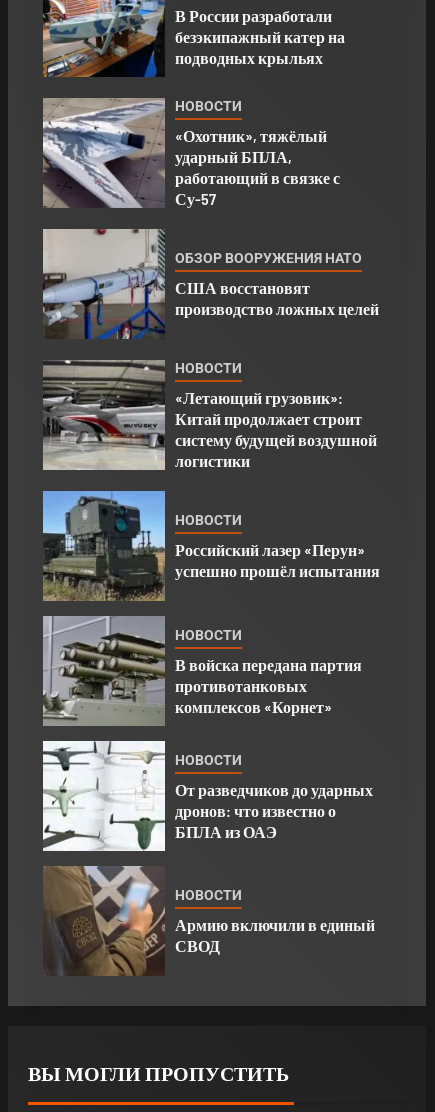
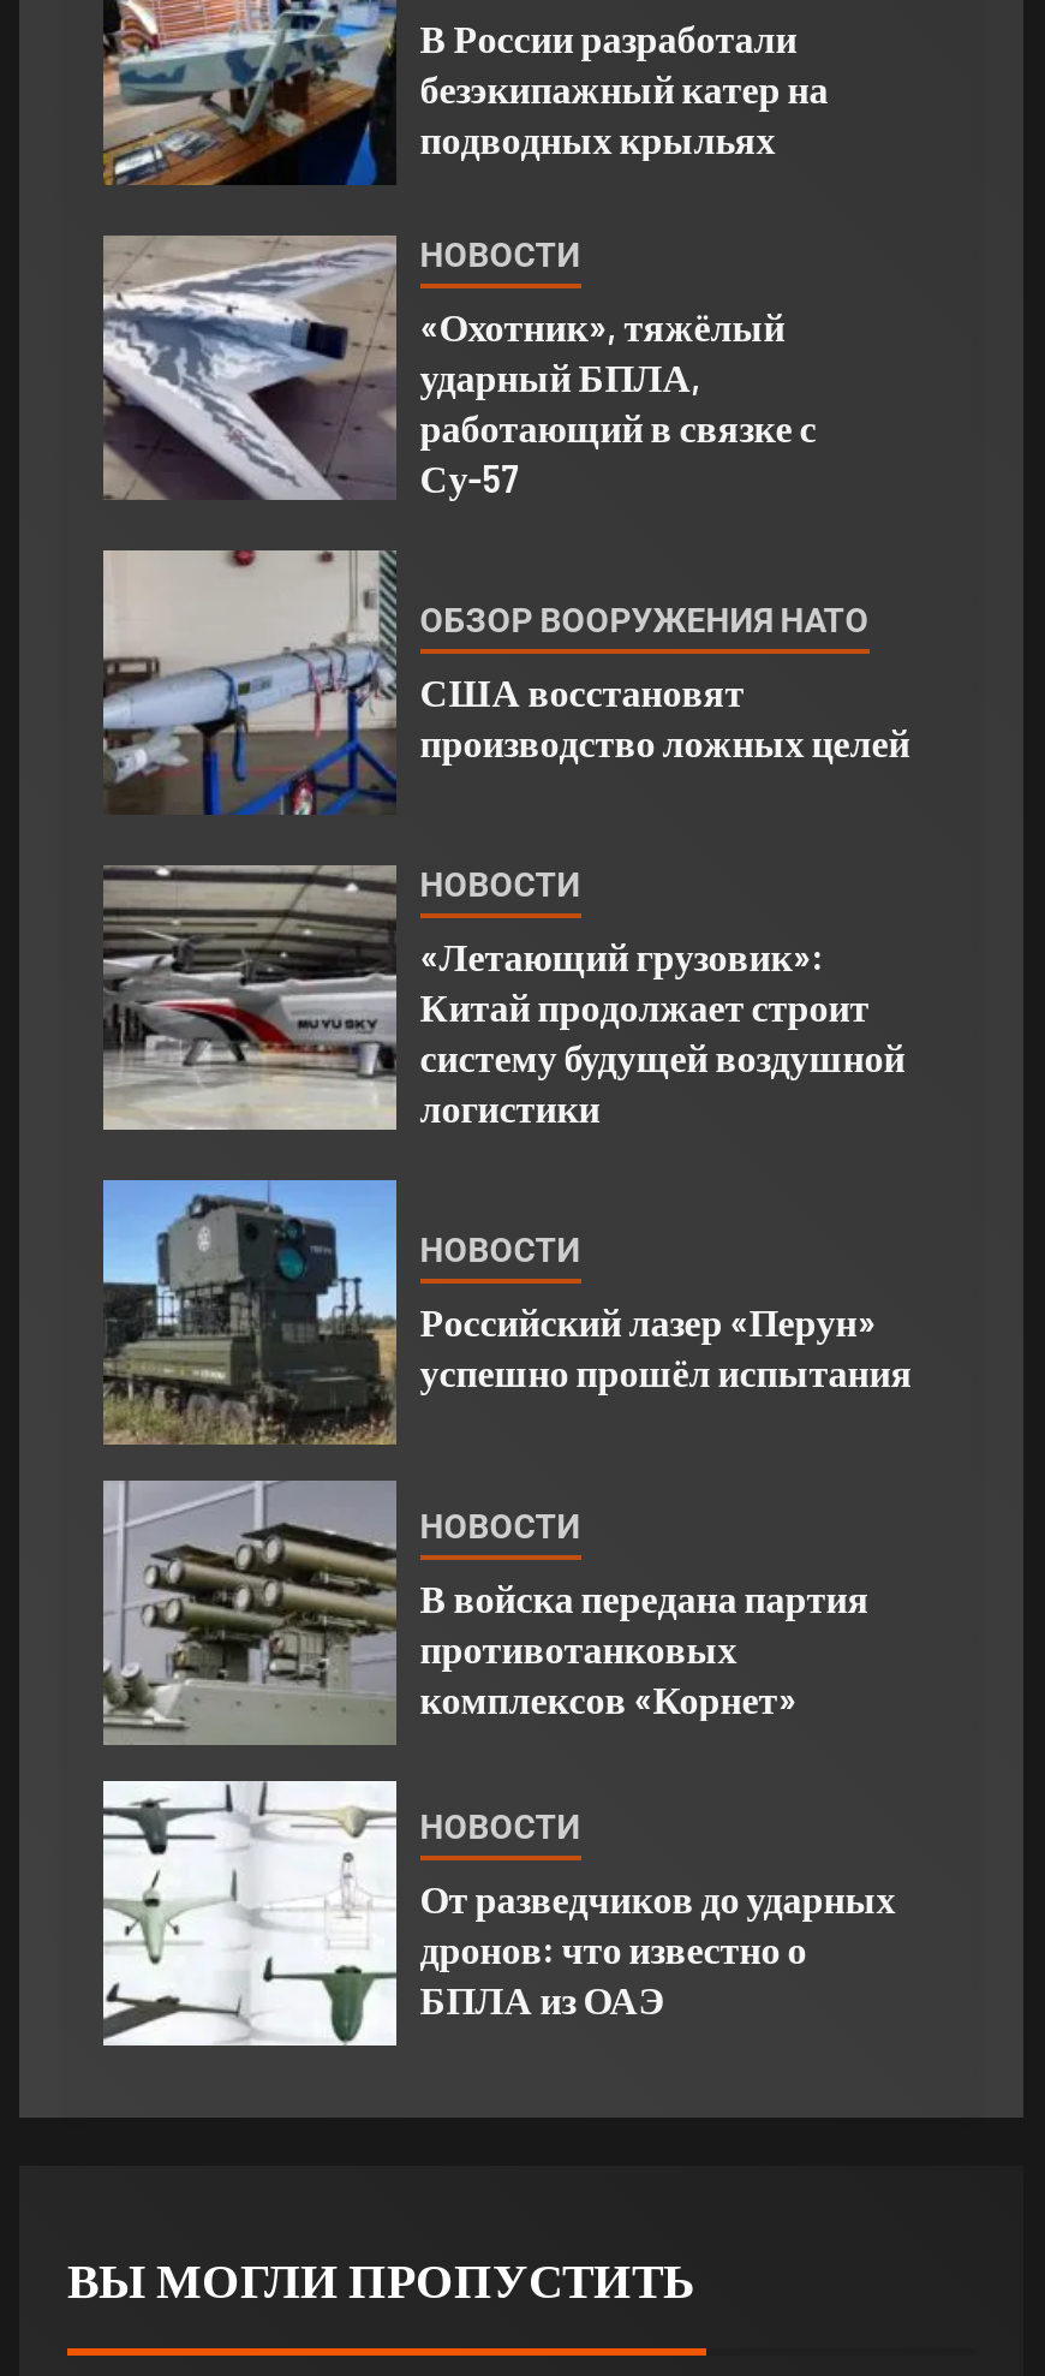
- [image]
- НОВОСТИ
- Армию включили в единый
- СВОД
